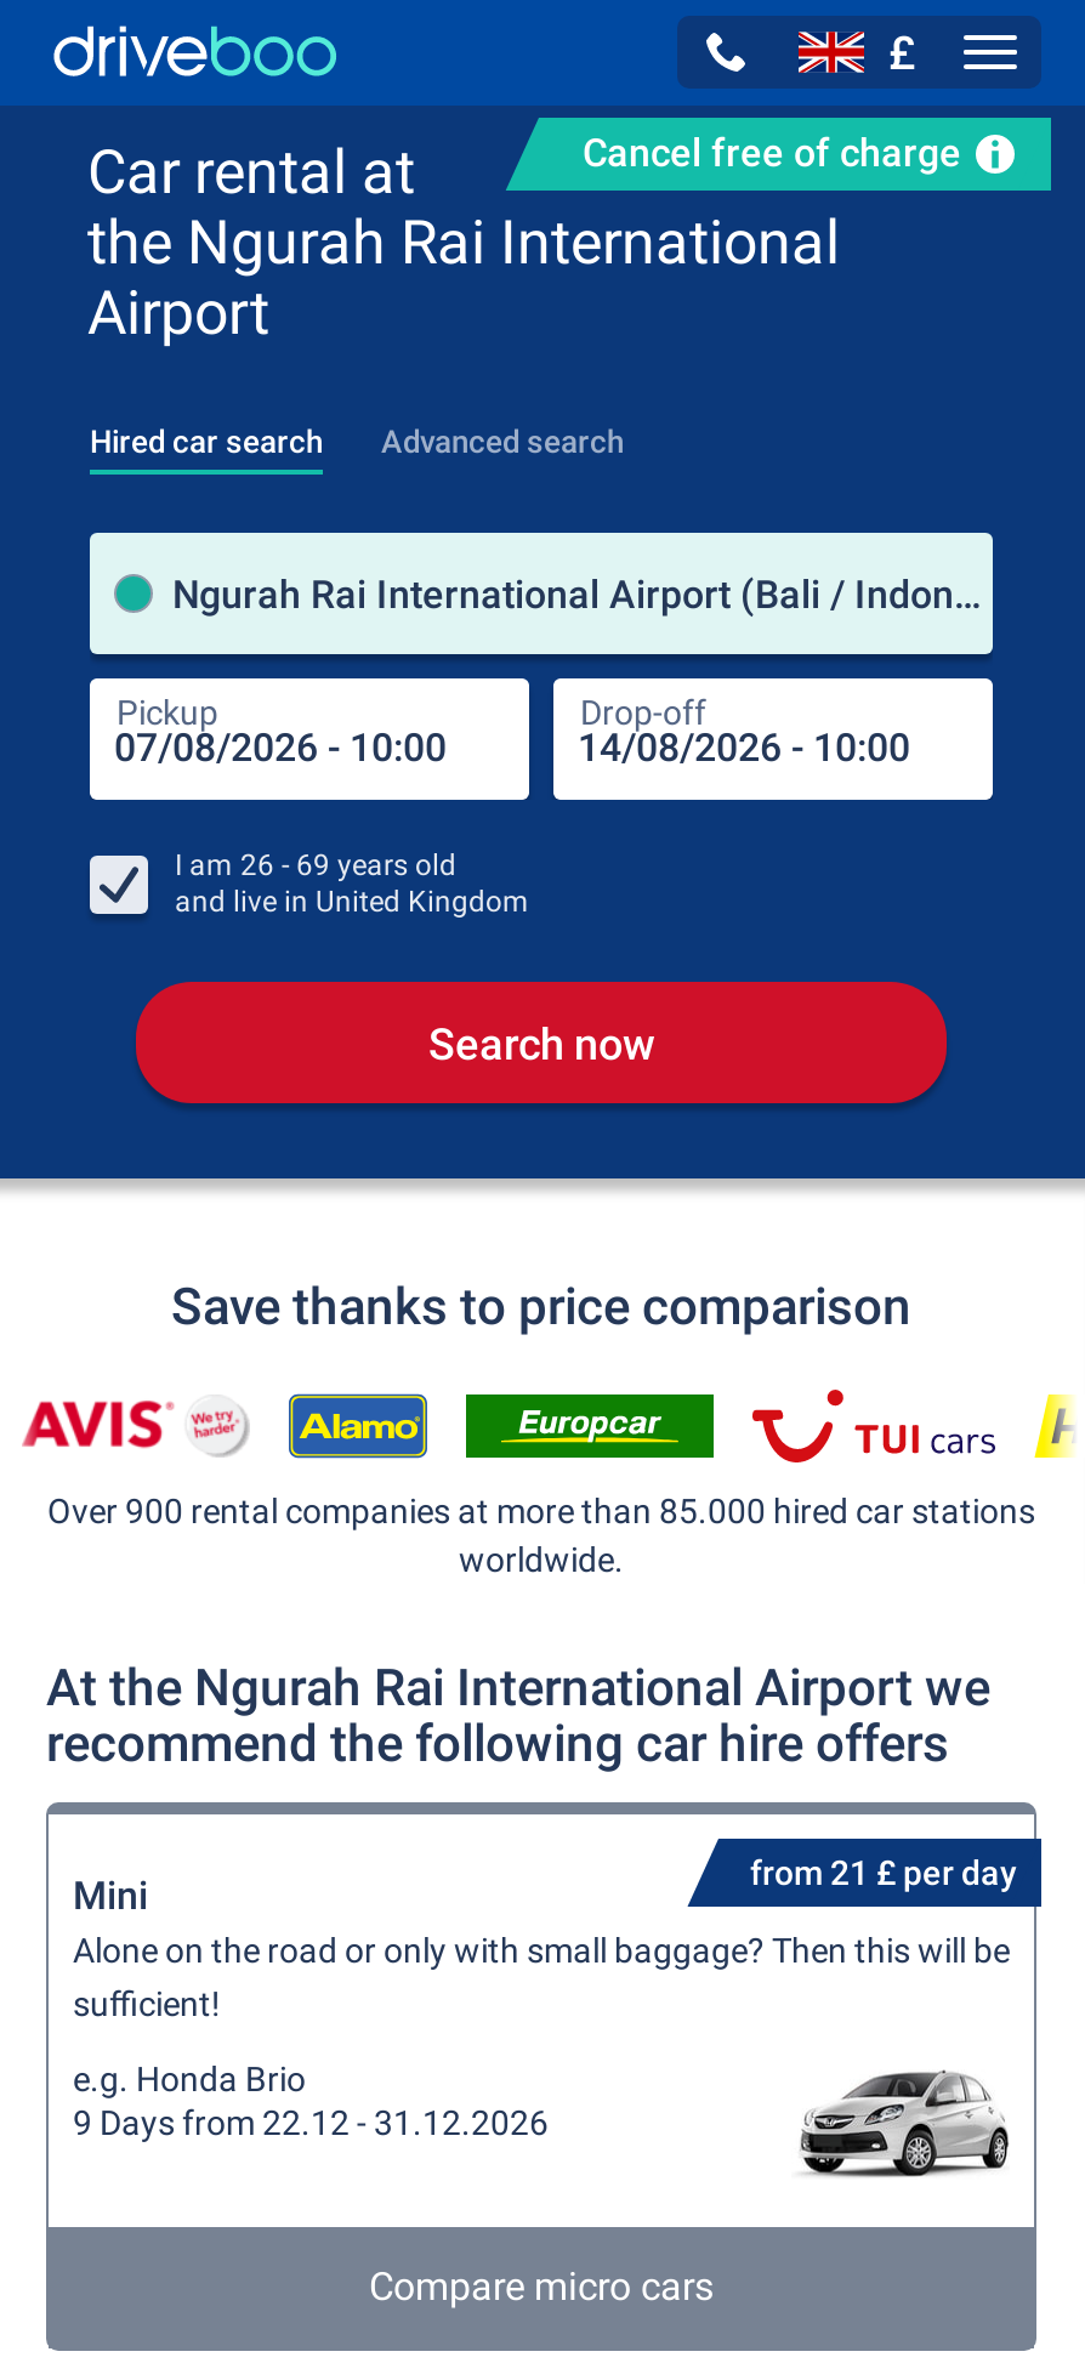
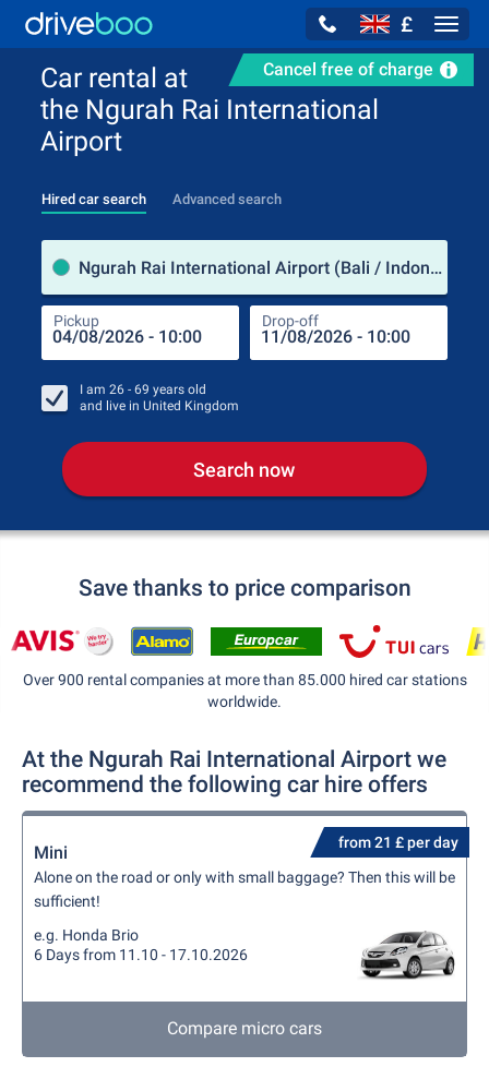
- 9 Days from 22.12 - 31.12.2026
+ 6 Days from 11.10 - 17.10.2026
